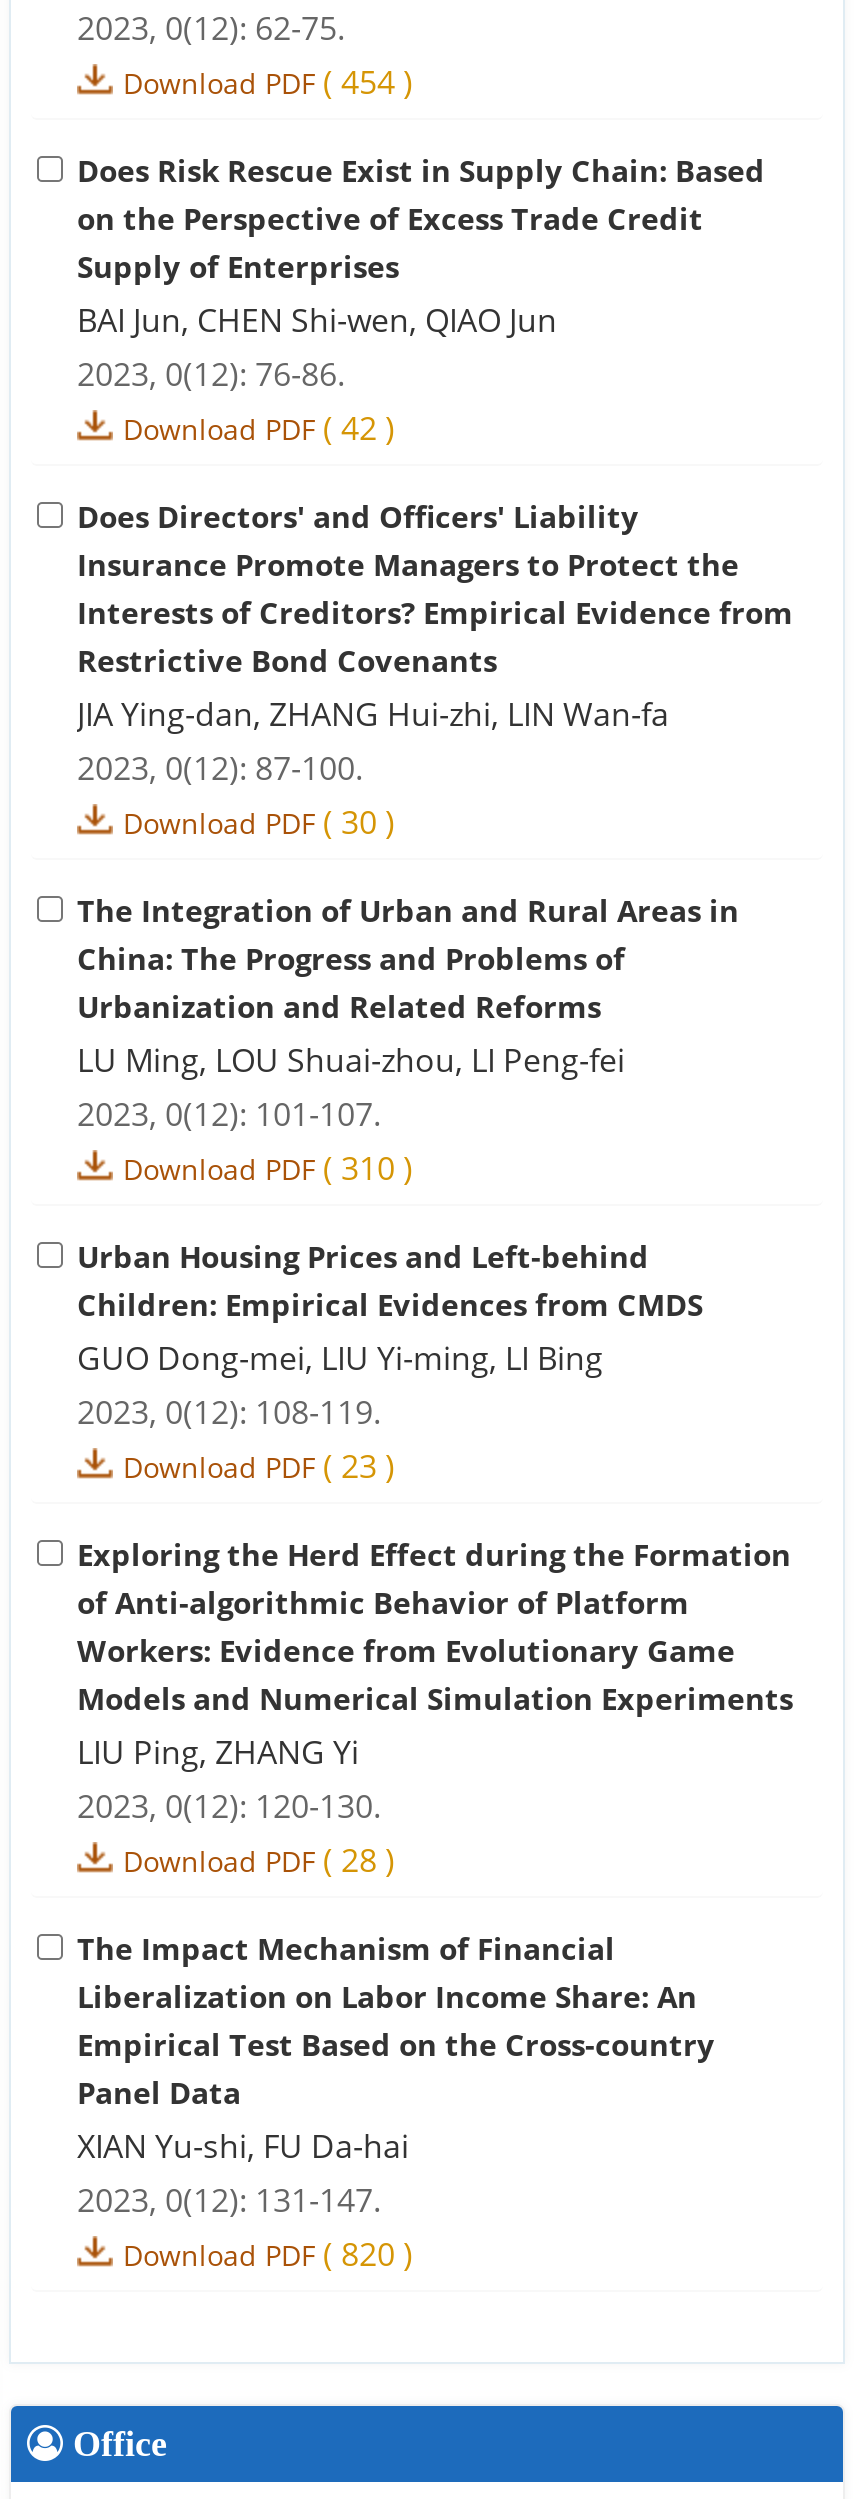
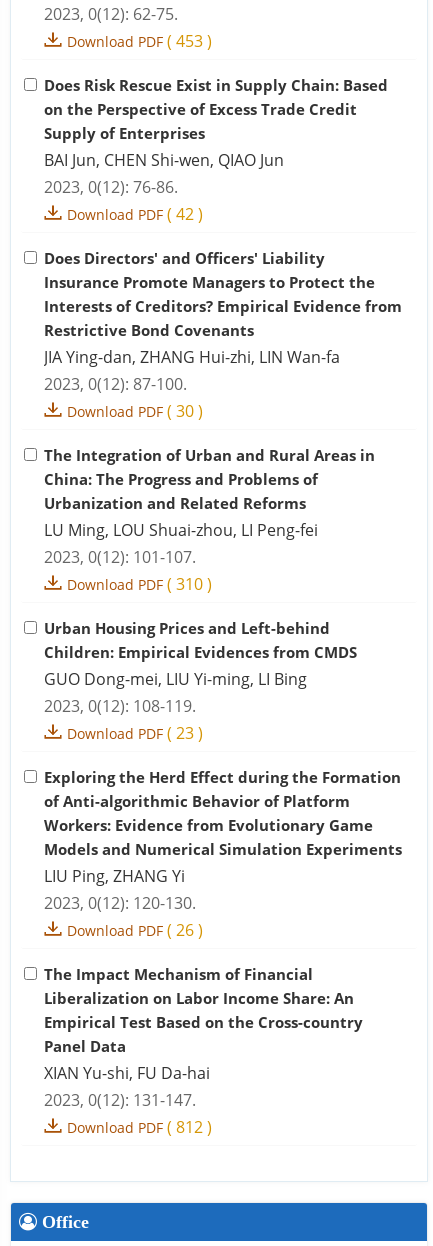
- Download PDF (454)
+ Download PDF (453)

- Download PDF (28)
+ Download PDF (26)

- Download PDF (820)
+ Download PDF (812)
